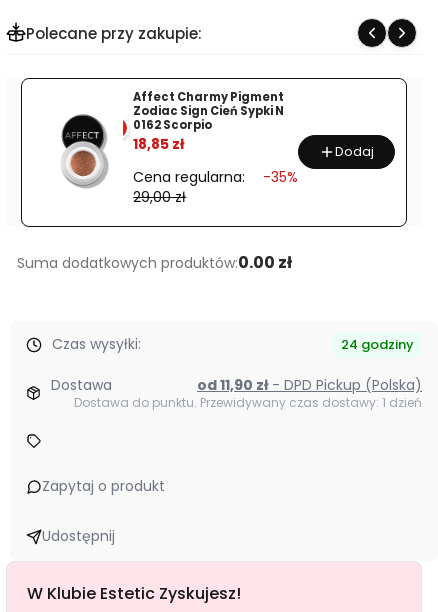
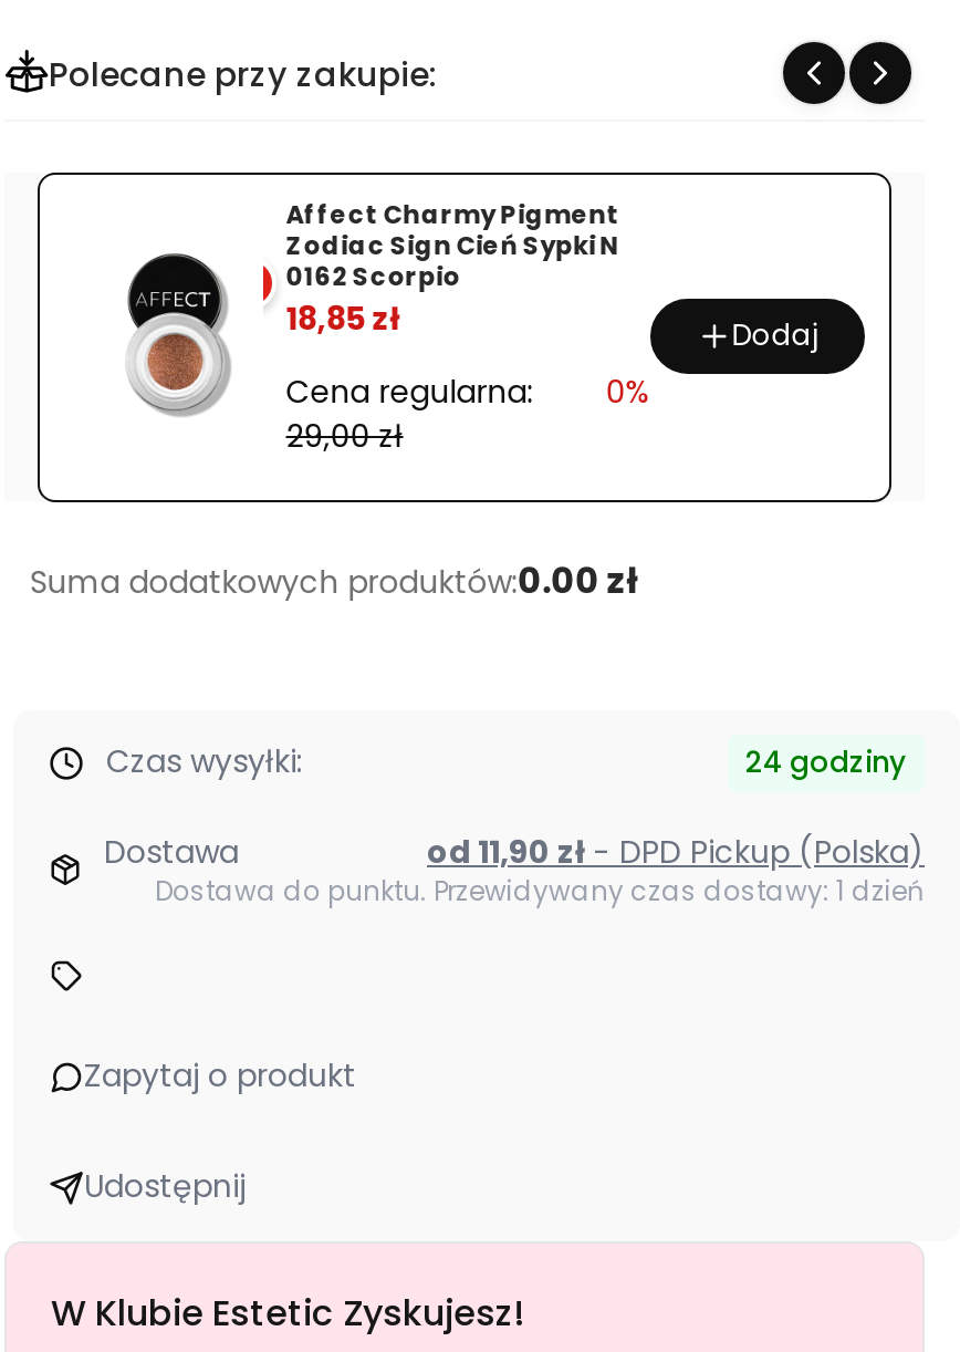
- -35%
+ 0%
